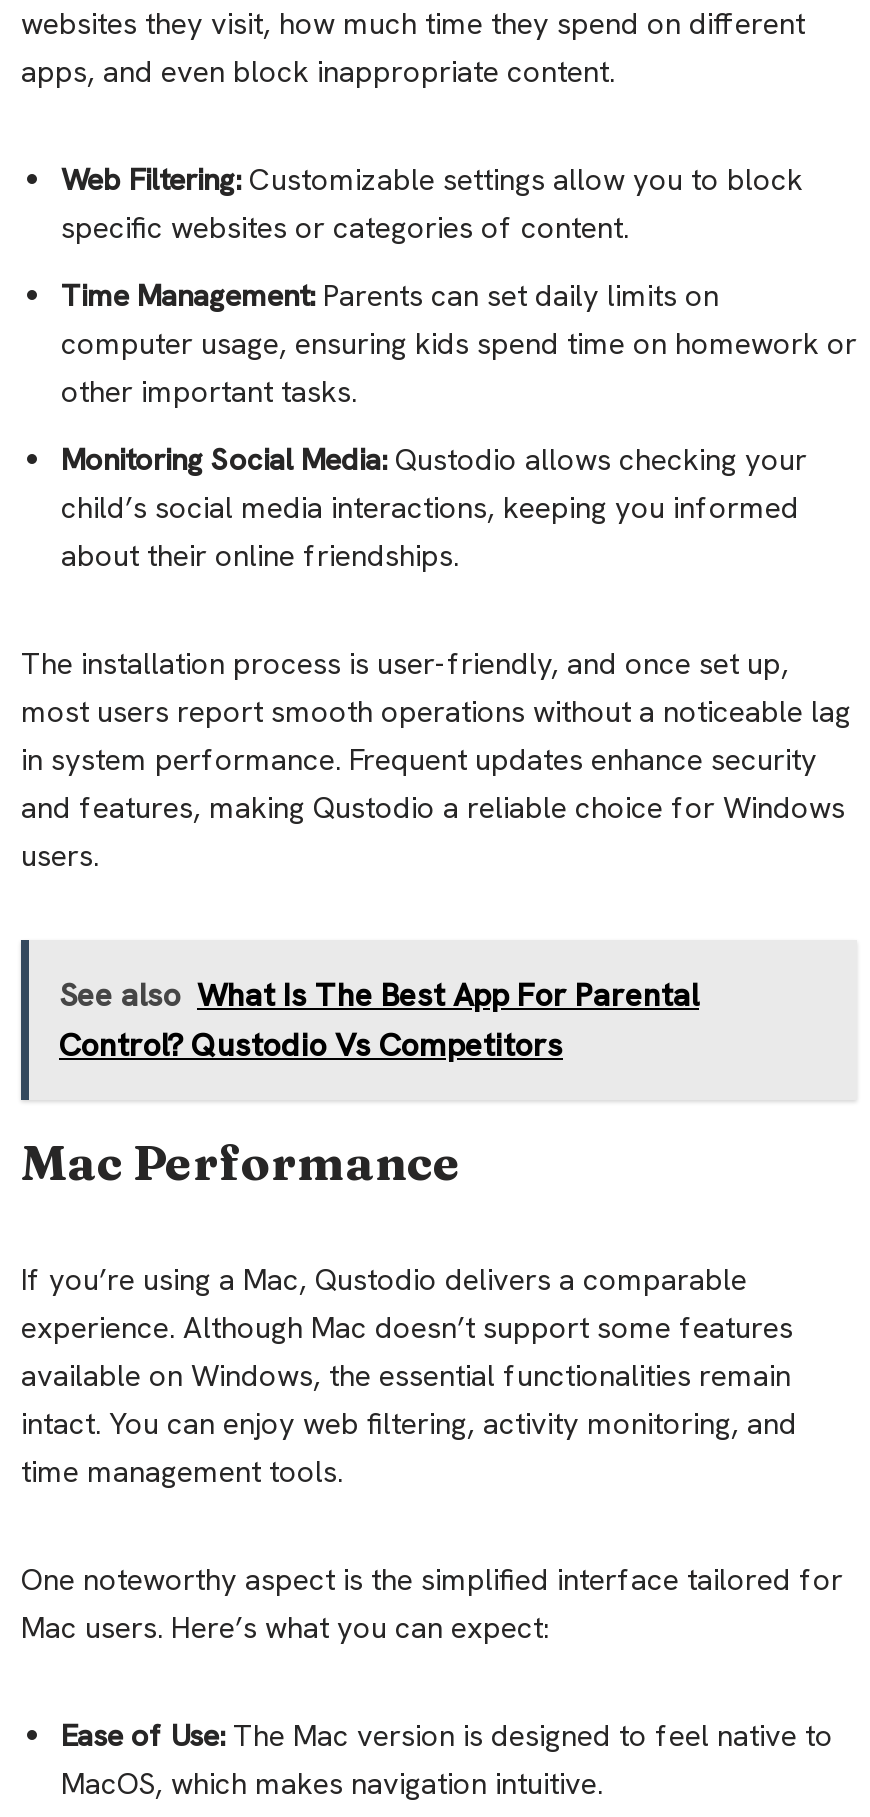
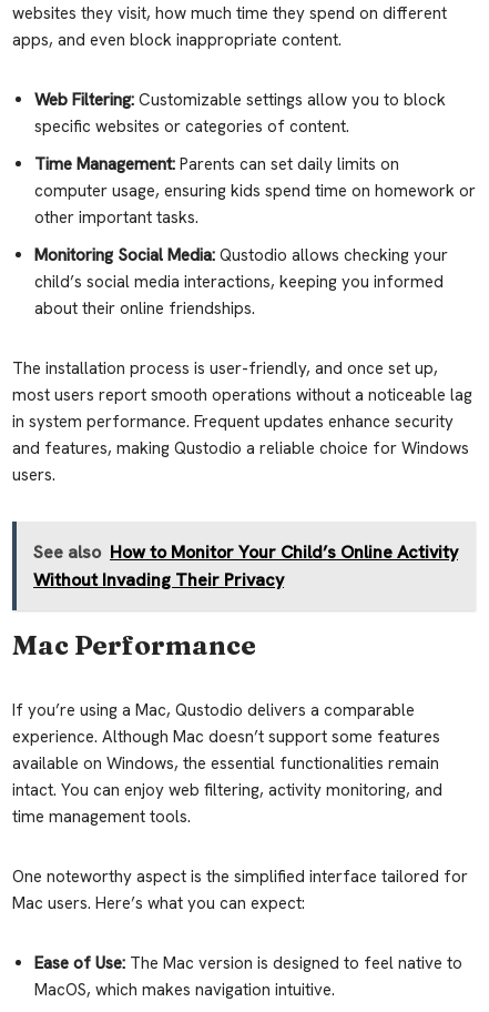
- See also What Is The Best App For Parental
- Control? Qustodio Vs Competitors
+ See also How to Monitor Your Child’s Online Activity
+ Without Invading Their Privacy
